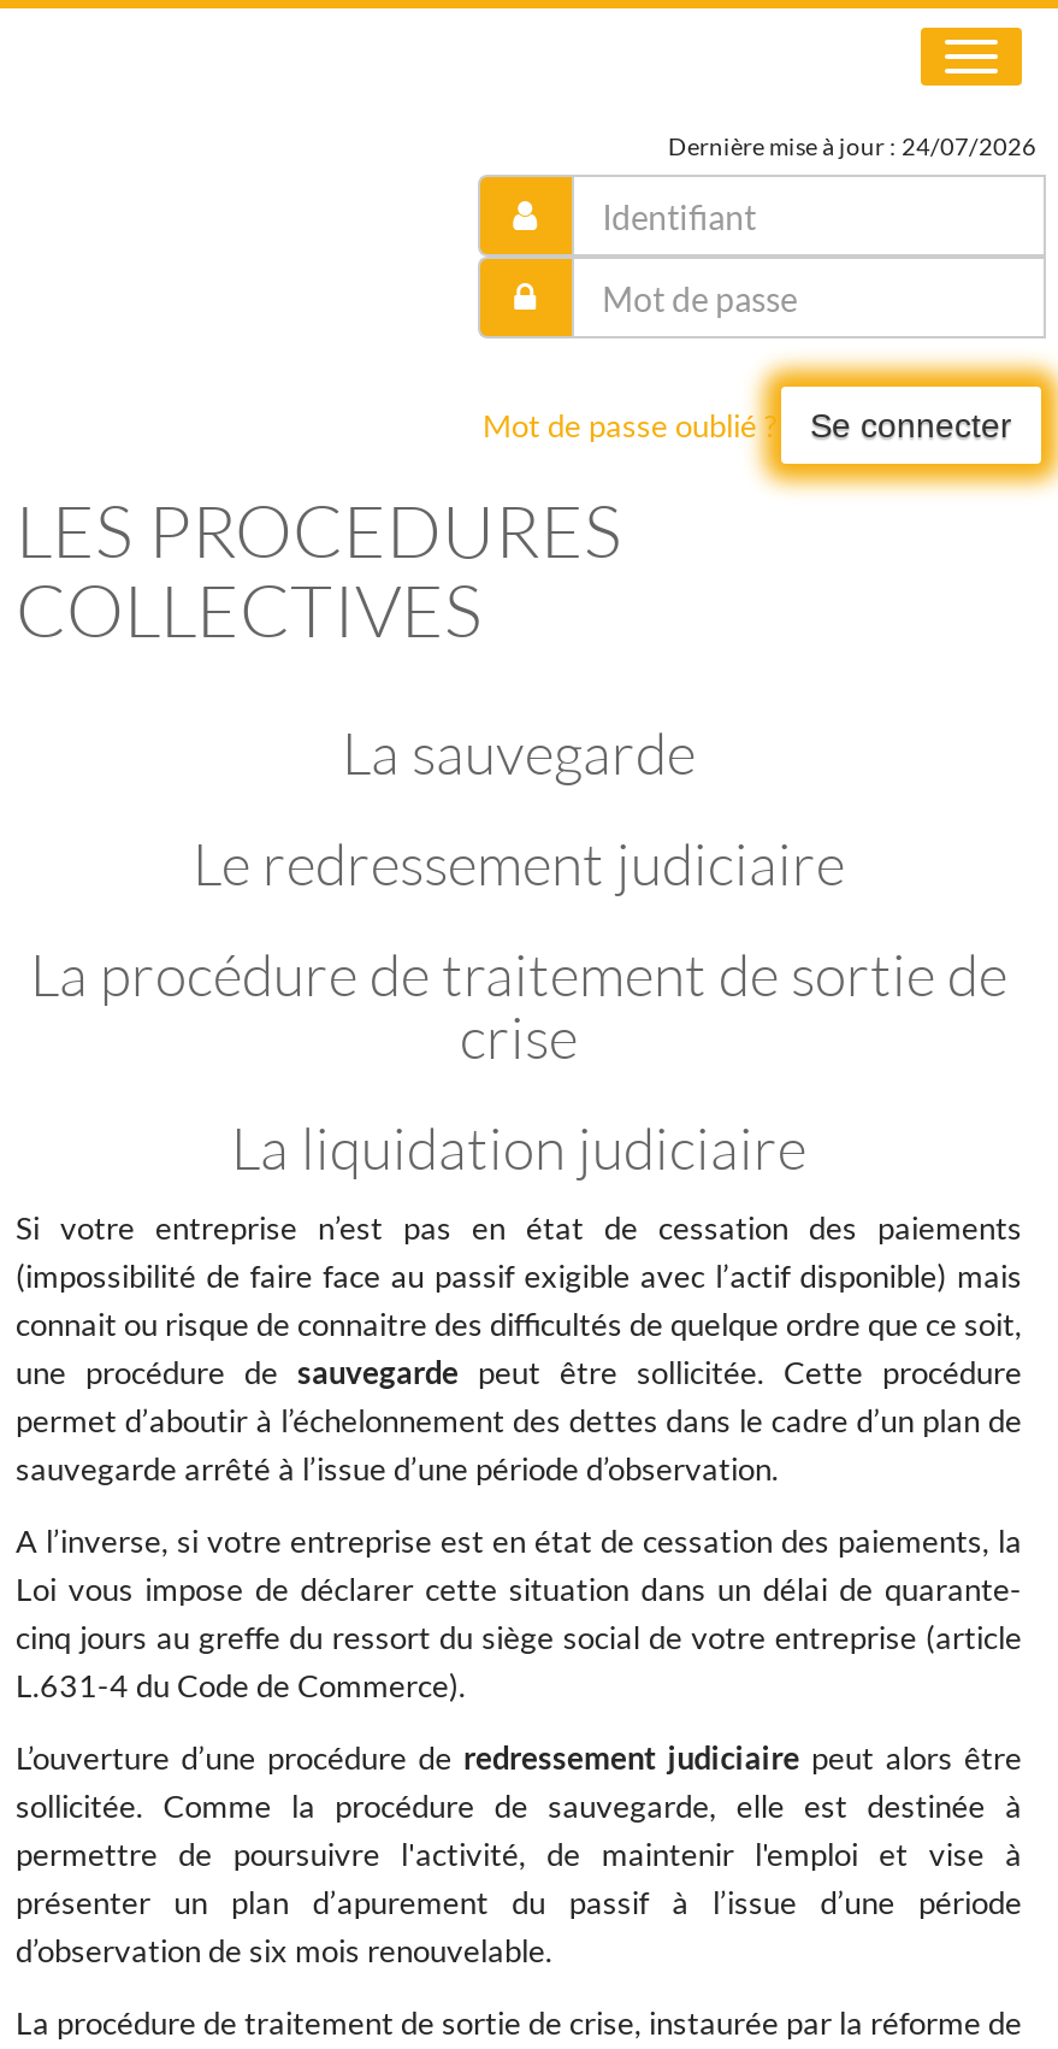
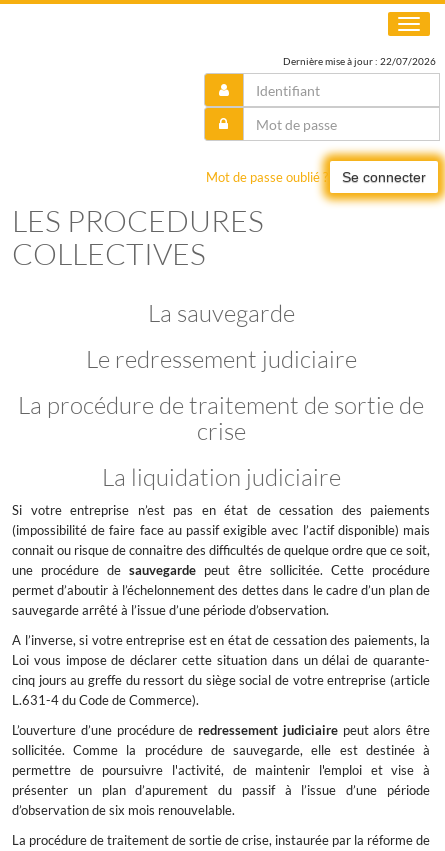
- Dernière mise à jour : 24/07/2026
+ Dernière mise à jour : 22/07/2026
